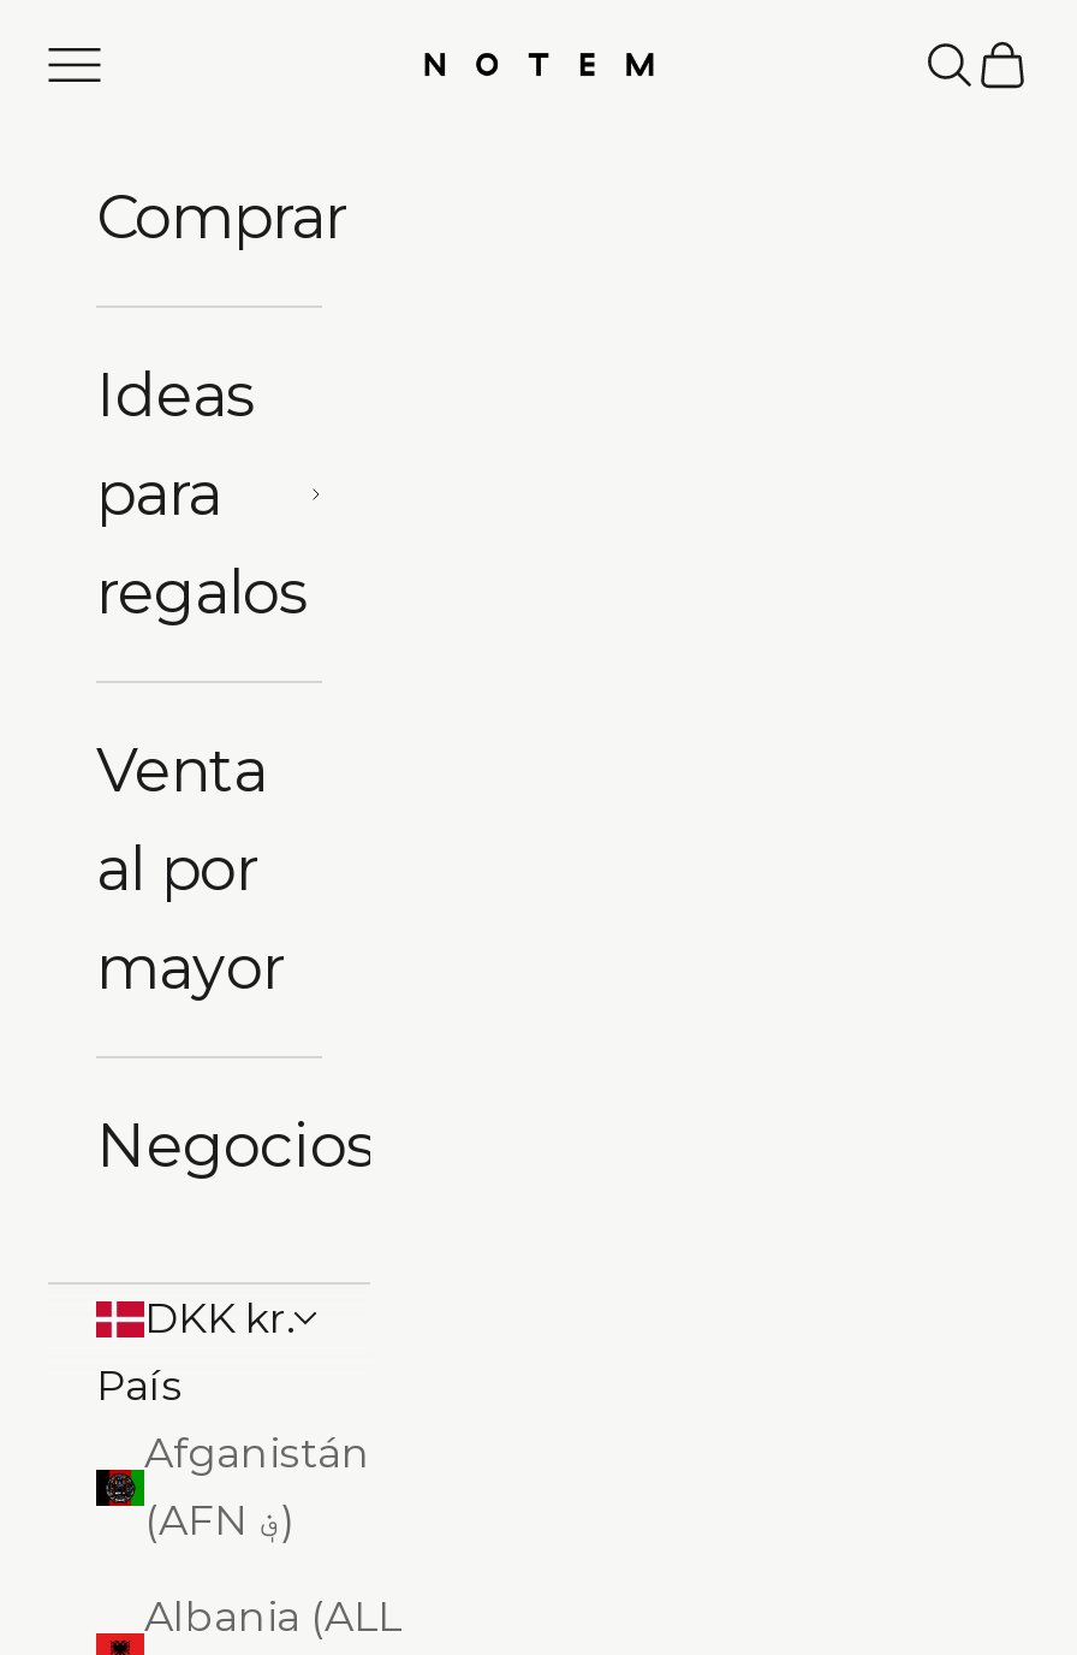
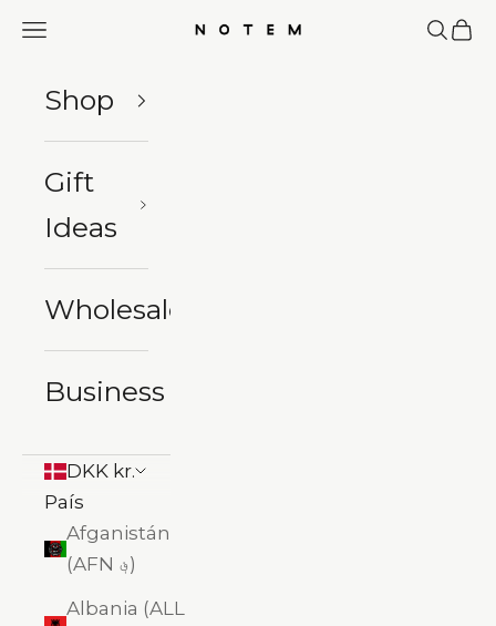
- Comprar
+ Shop
+ Gift

moved down: Ideas

- para
- regalos
- Venta
- al por
- mayor
- Negocios
+ Wholesale
+ Business
